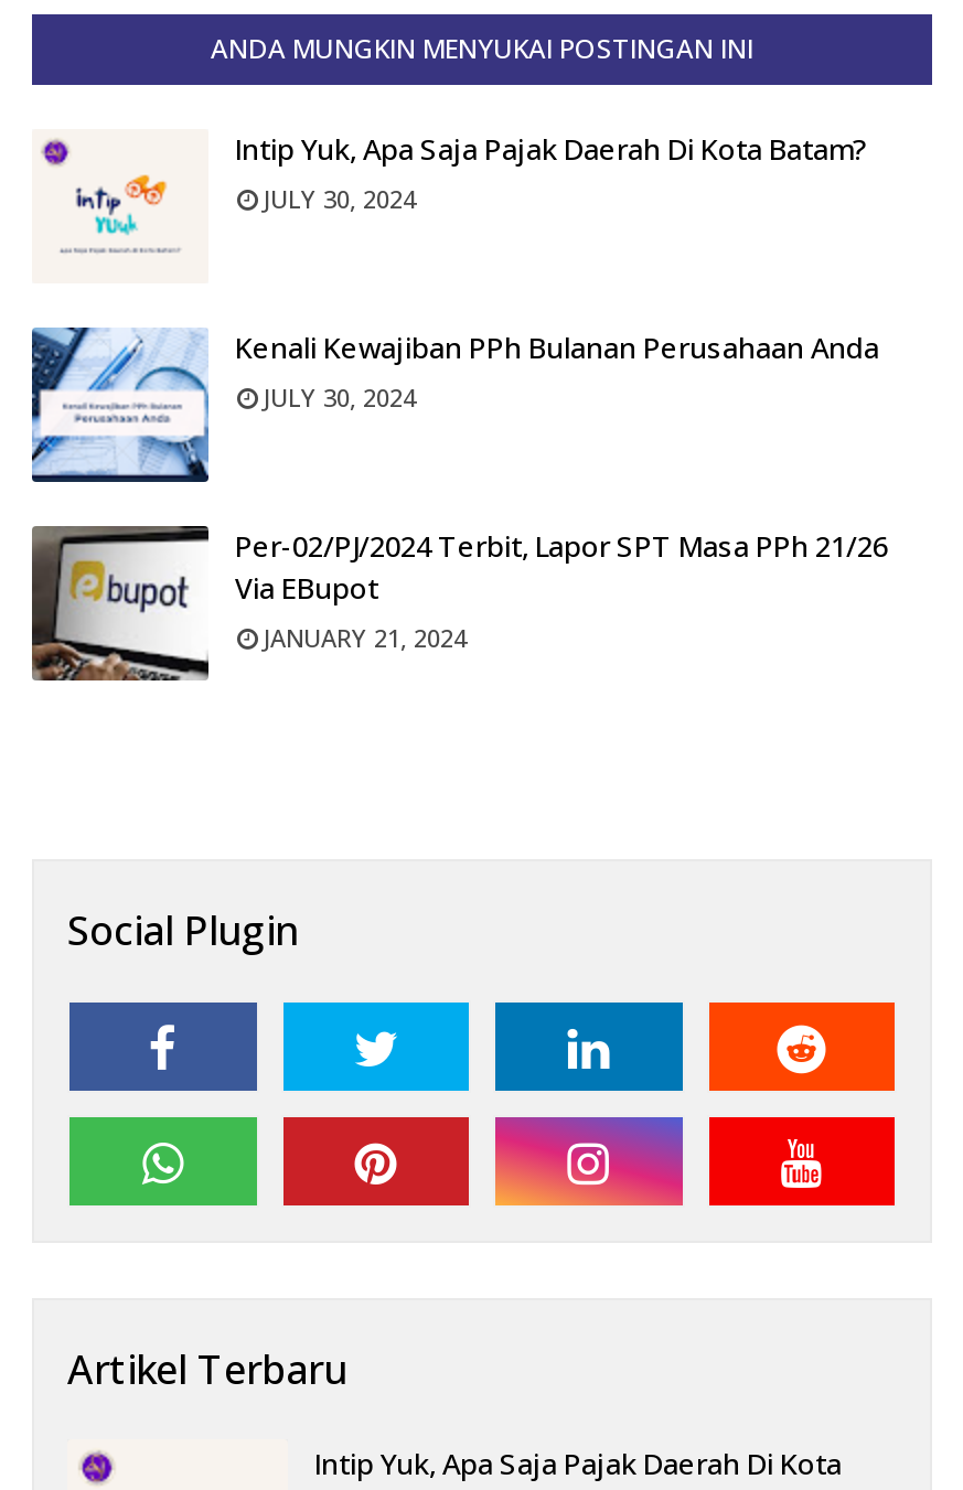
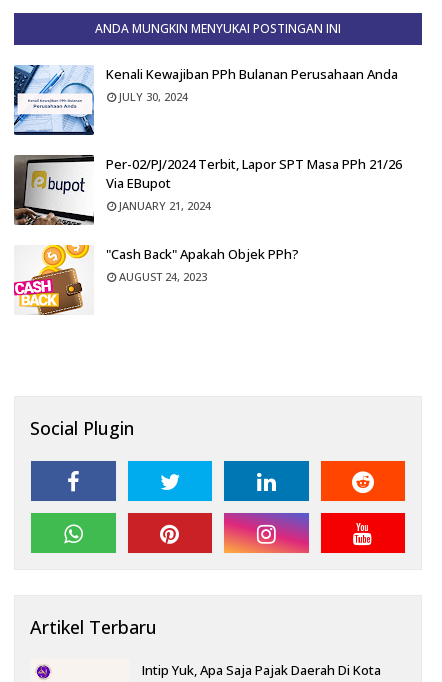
- [image]
- Intip Yuk, Apa Saja Pajak Daerah Di Kota Batam?
- JULY 30, 2024

moved up: [image] | Kenali Kewajiban PPh Bulanan Perusahaan Anda | JULY 30, 2024 | Per-02/PJ/2024 Terbit, Lapor SPT Masa PPh 21/26 | Via EBupot | JANUARY 21, 2024

+ [image]
+ "Cash Back" Apakah Objek PPh?
+ AUGUST 24, 2023
